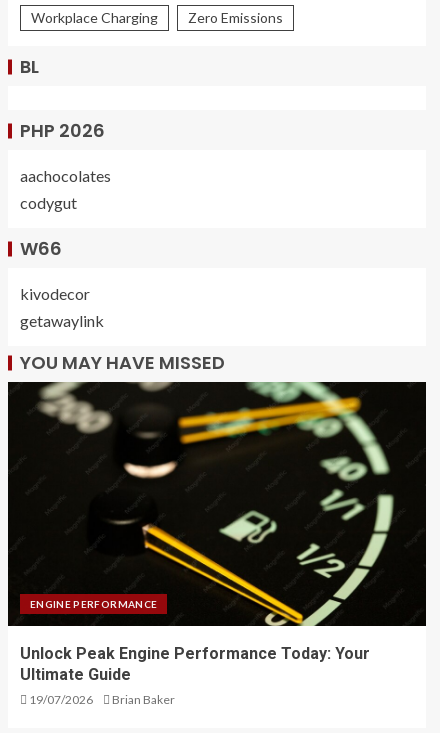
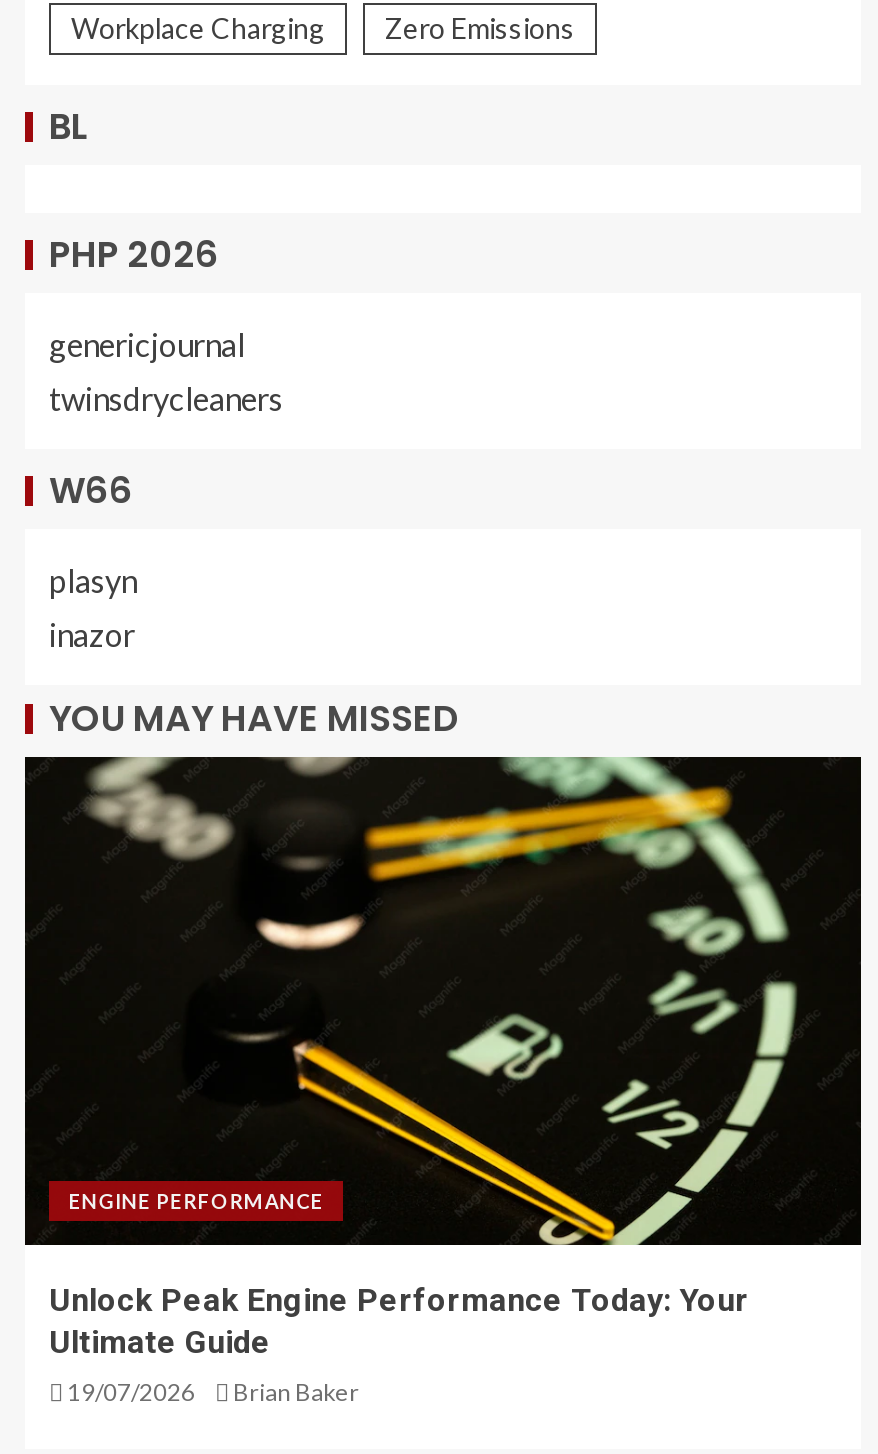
- aachocolates
- codygut
+ genericjournal
+ twinsdrycleaners

- kivodecor
- getawaylink
+ plasyn
+ inazor
